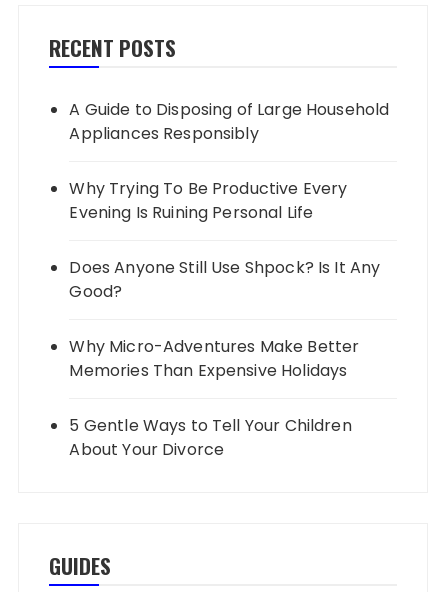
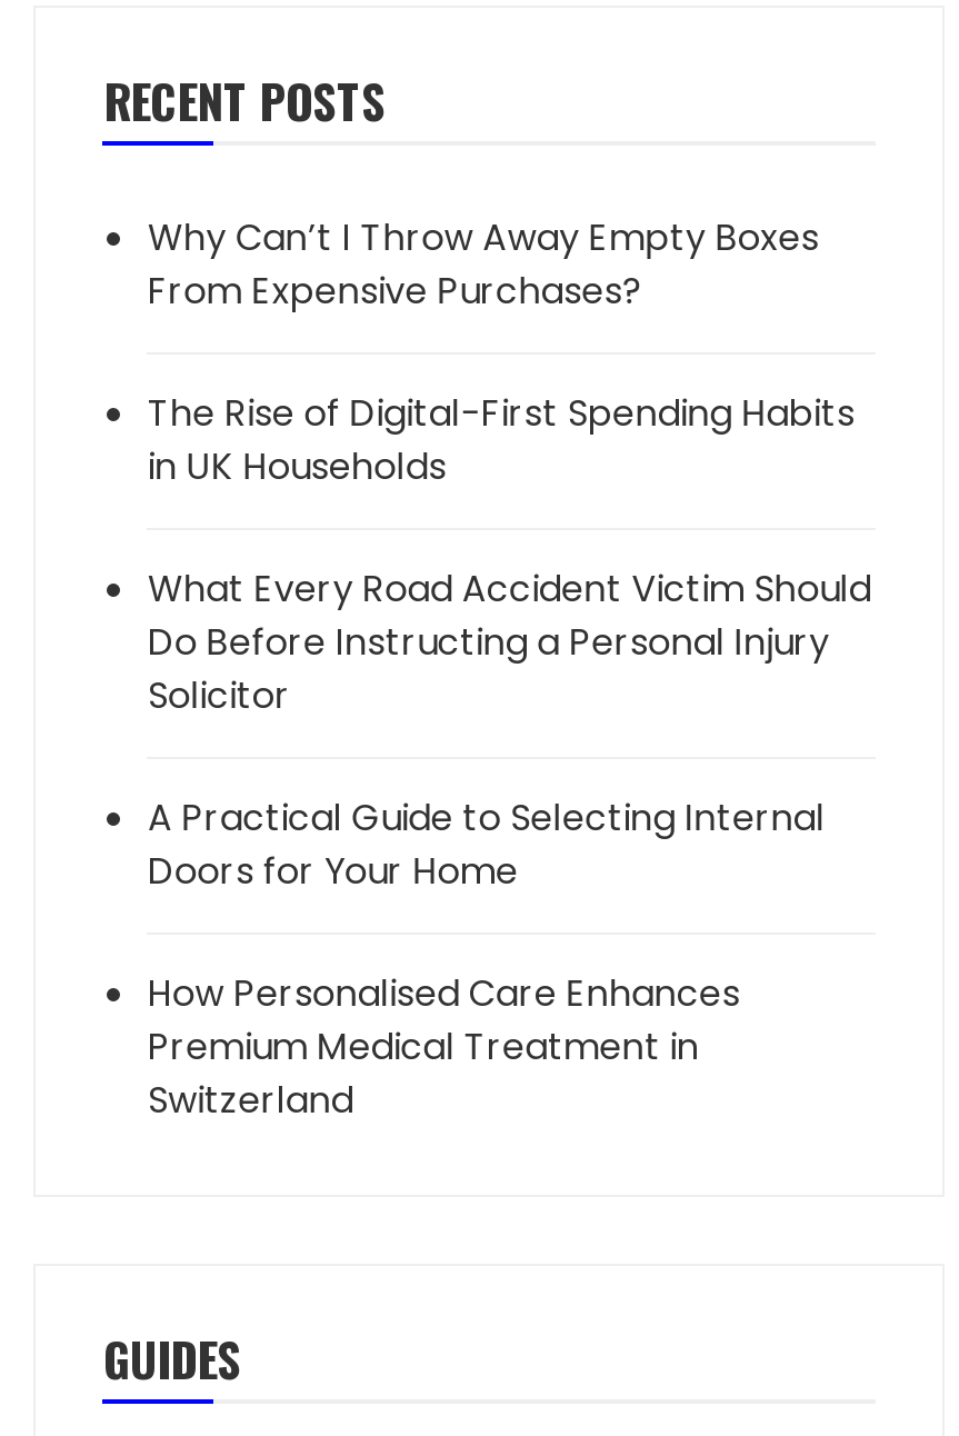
- A Guide to Disposing of Large Household
- Appliances Responsibly
+ Why Can’t I Throw Away Empty Boxes
+ From Expensive Purchases?

- Why Trying To Be Productive Every
- Evening Is Ruining Personal Life
+ The Rise of Digital-First Spending Habits
+ in UK Households

- Does Anyone Still Use Shpock? Is It Any
- Good?
+ What Every Road Accident Victim Should
+ Do Before Instructing a Personal Injury
+ Solicitor

- Why Micro-Adventures Make Better
- Memories Than Expensive Holidays
+ A Practical Guide to Selecting Internal
+ Doors for Your Home

- 5 Gentle Ways to Tell Your Children
- About Your Divorce
+ How Personalised Care Enhances
+ Premium Medical Treatment in
+ Switzerland
